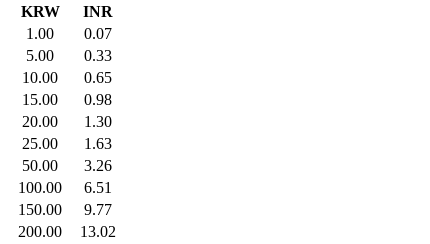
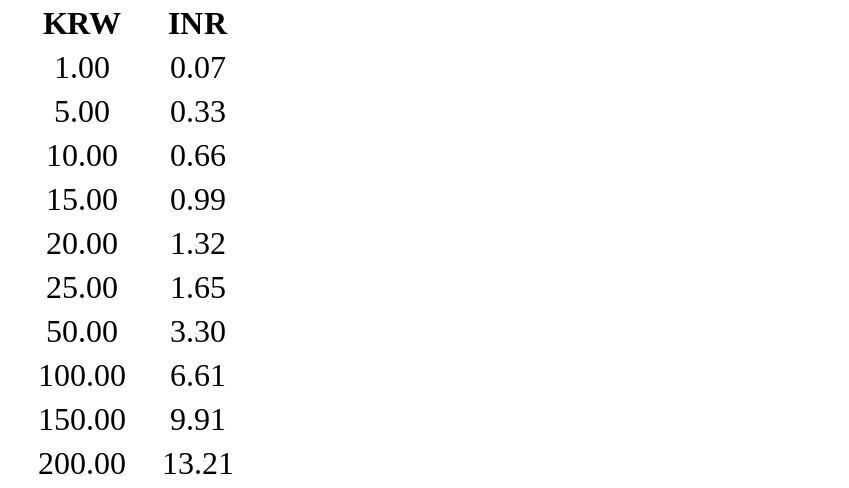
- 10.00 0.65
+ 10.00 0.66

- 15.00 0.98
+ 15.00 0.99

- 20.00 1.30
+ 20.00 1.32

- 25.00 1.63
+ 25.00 1.65

- 50.00 3.26
+ 50.00 3.30

- 100.00 6.51
+ 100.00 6.61

- 150.00 9.77
+ 150.00 9.91

- 200.00 13.02
+ 200.00 13.21
